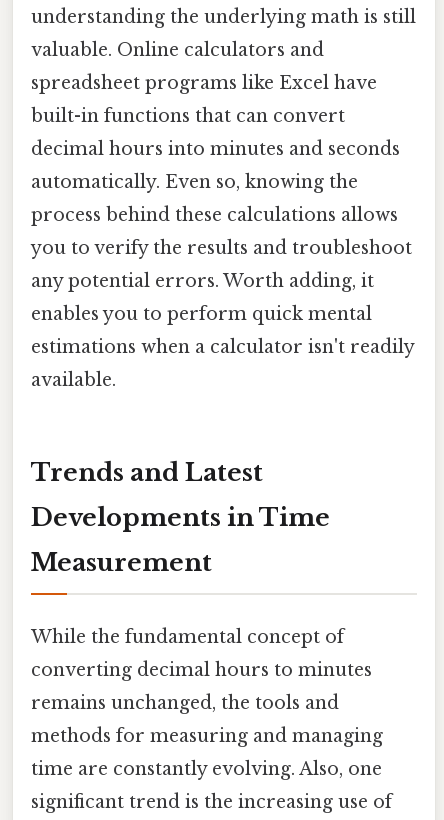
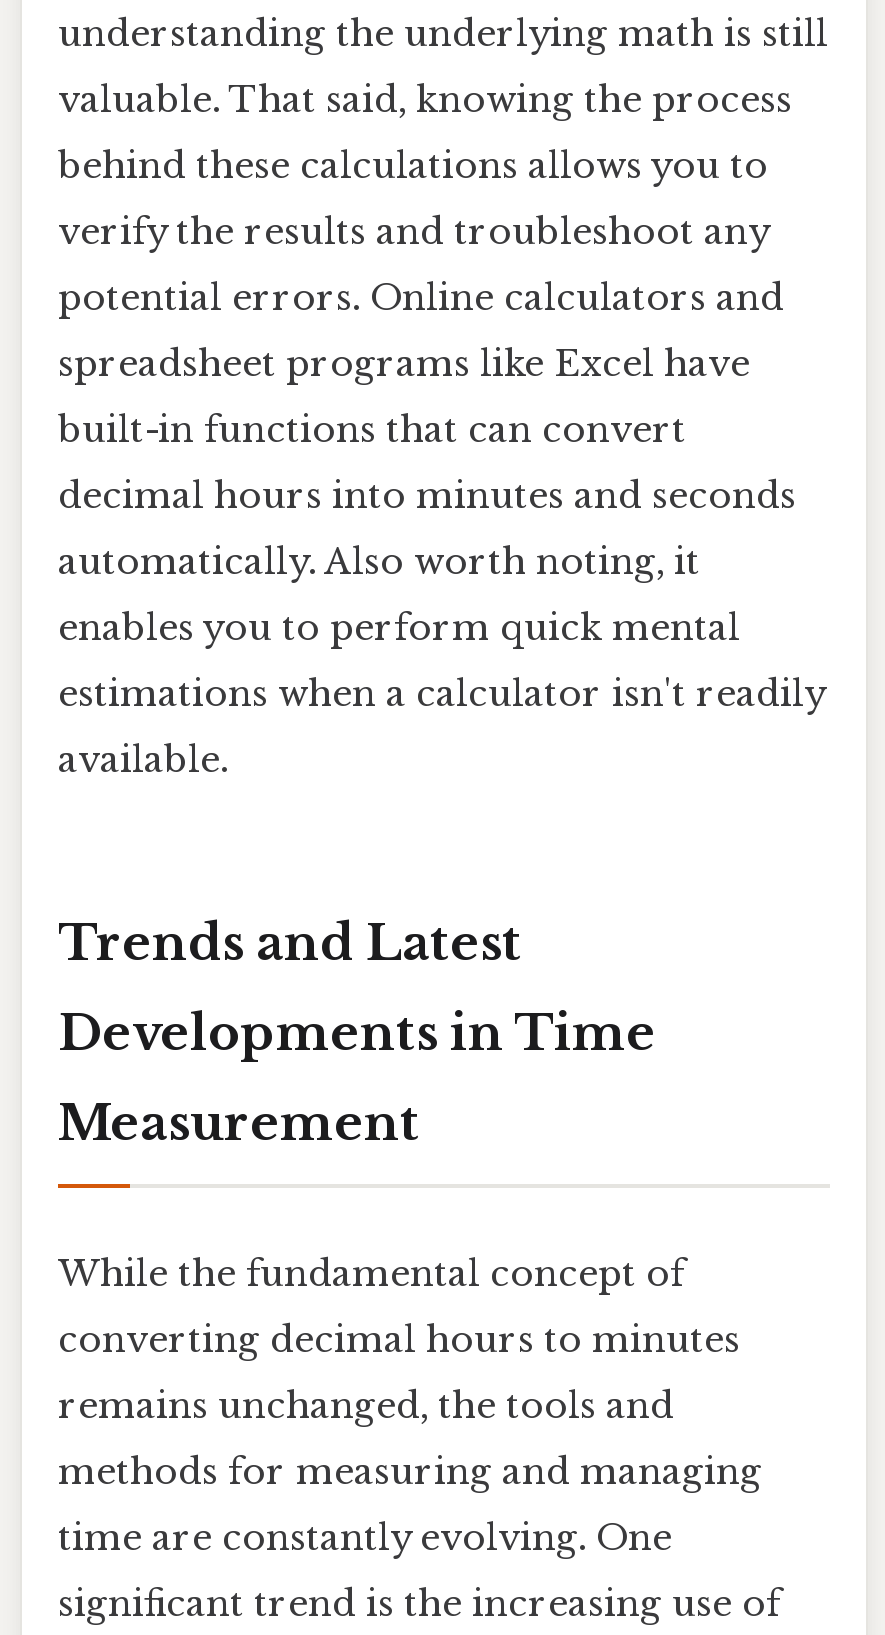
- valuable. Online calculators and
+ valuable. That said, knowing the process
+ behind these calculations allows you to
+ verify the results and troubleshoot any
+ potential errors. Online calculators and

moved down: spreadsheet programs like Excel have | built-in functions that can convert | decimal hours into minutes and seconds

- automatically. Even so, knowing the
- process behind these calculations allows
- you to verify the results and troubleshoot
- any potential errors. Worth adding, it
+ automatically. Also worth noting, it

- time are constantly evolving. Also, one
+ time are constantly evolving. One
